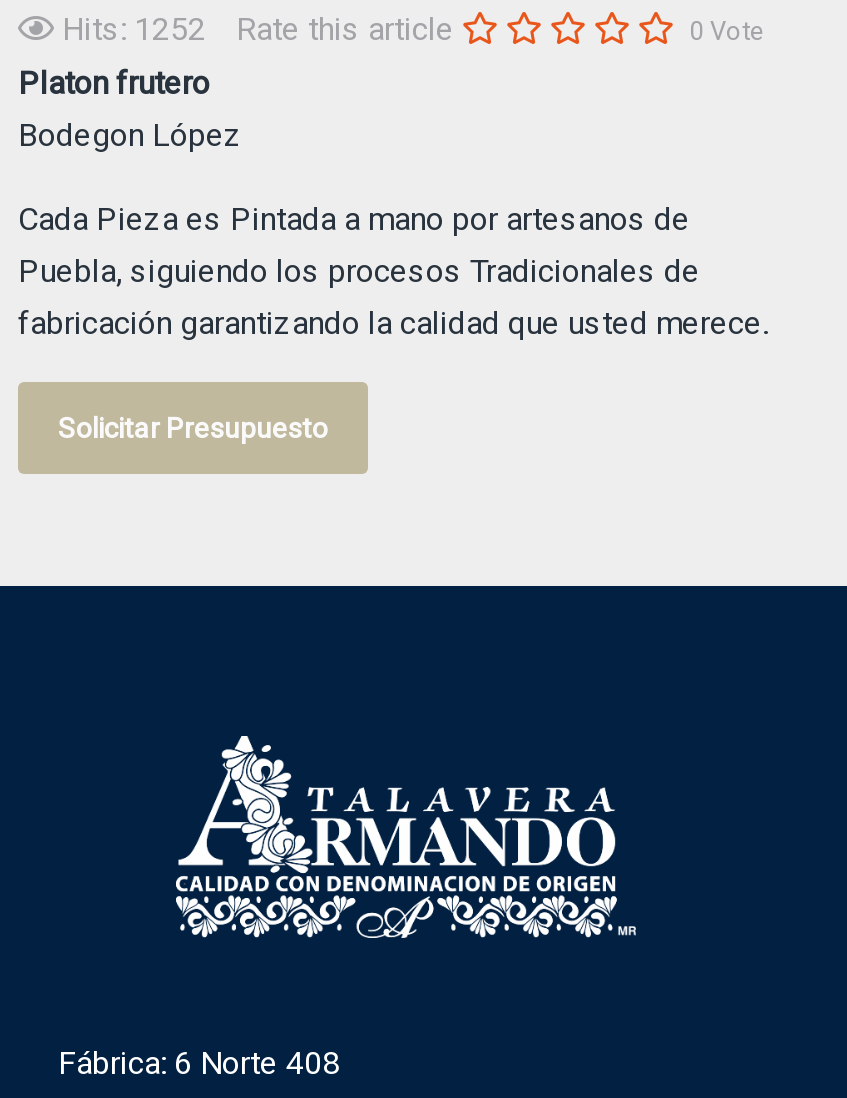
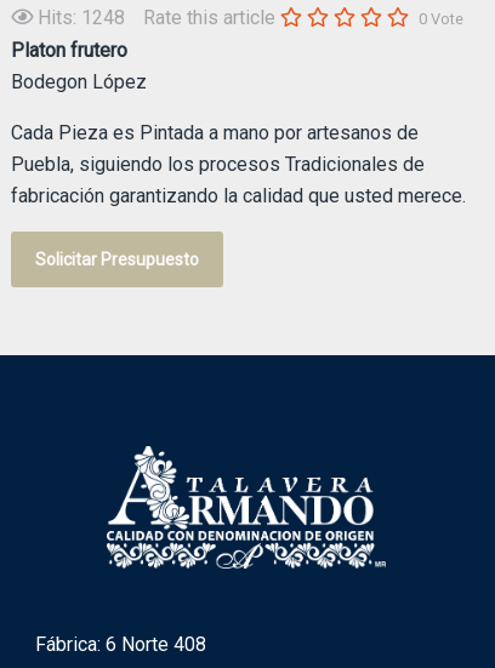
- Hits: 1252 Rate this article
+ Hits: 1248 Rate this article
